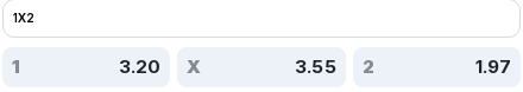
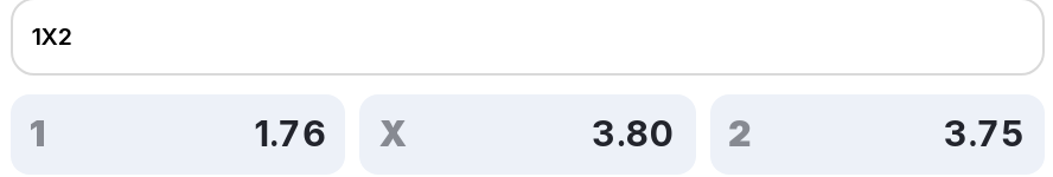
- 3.20 X
+ 1.76 X

- 3.55 2
+ 3.80 2

- 1.97
+ 3.75
